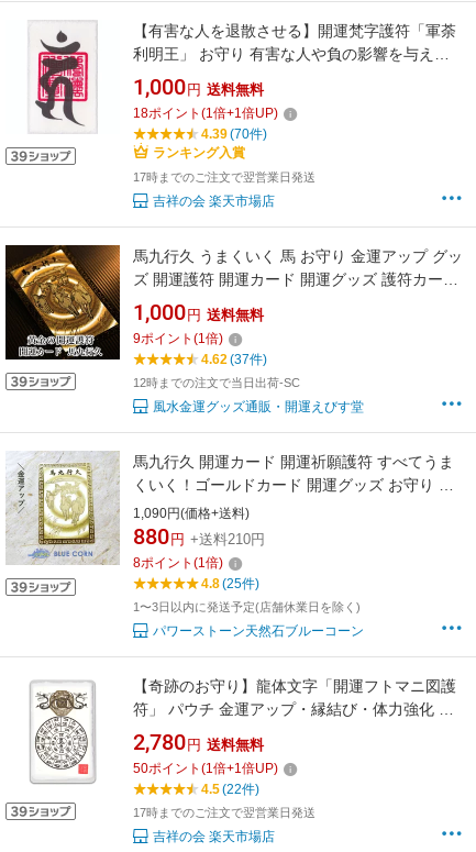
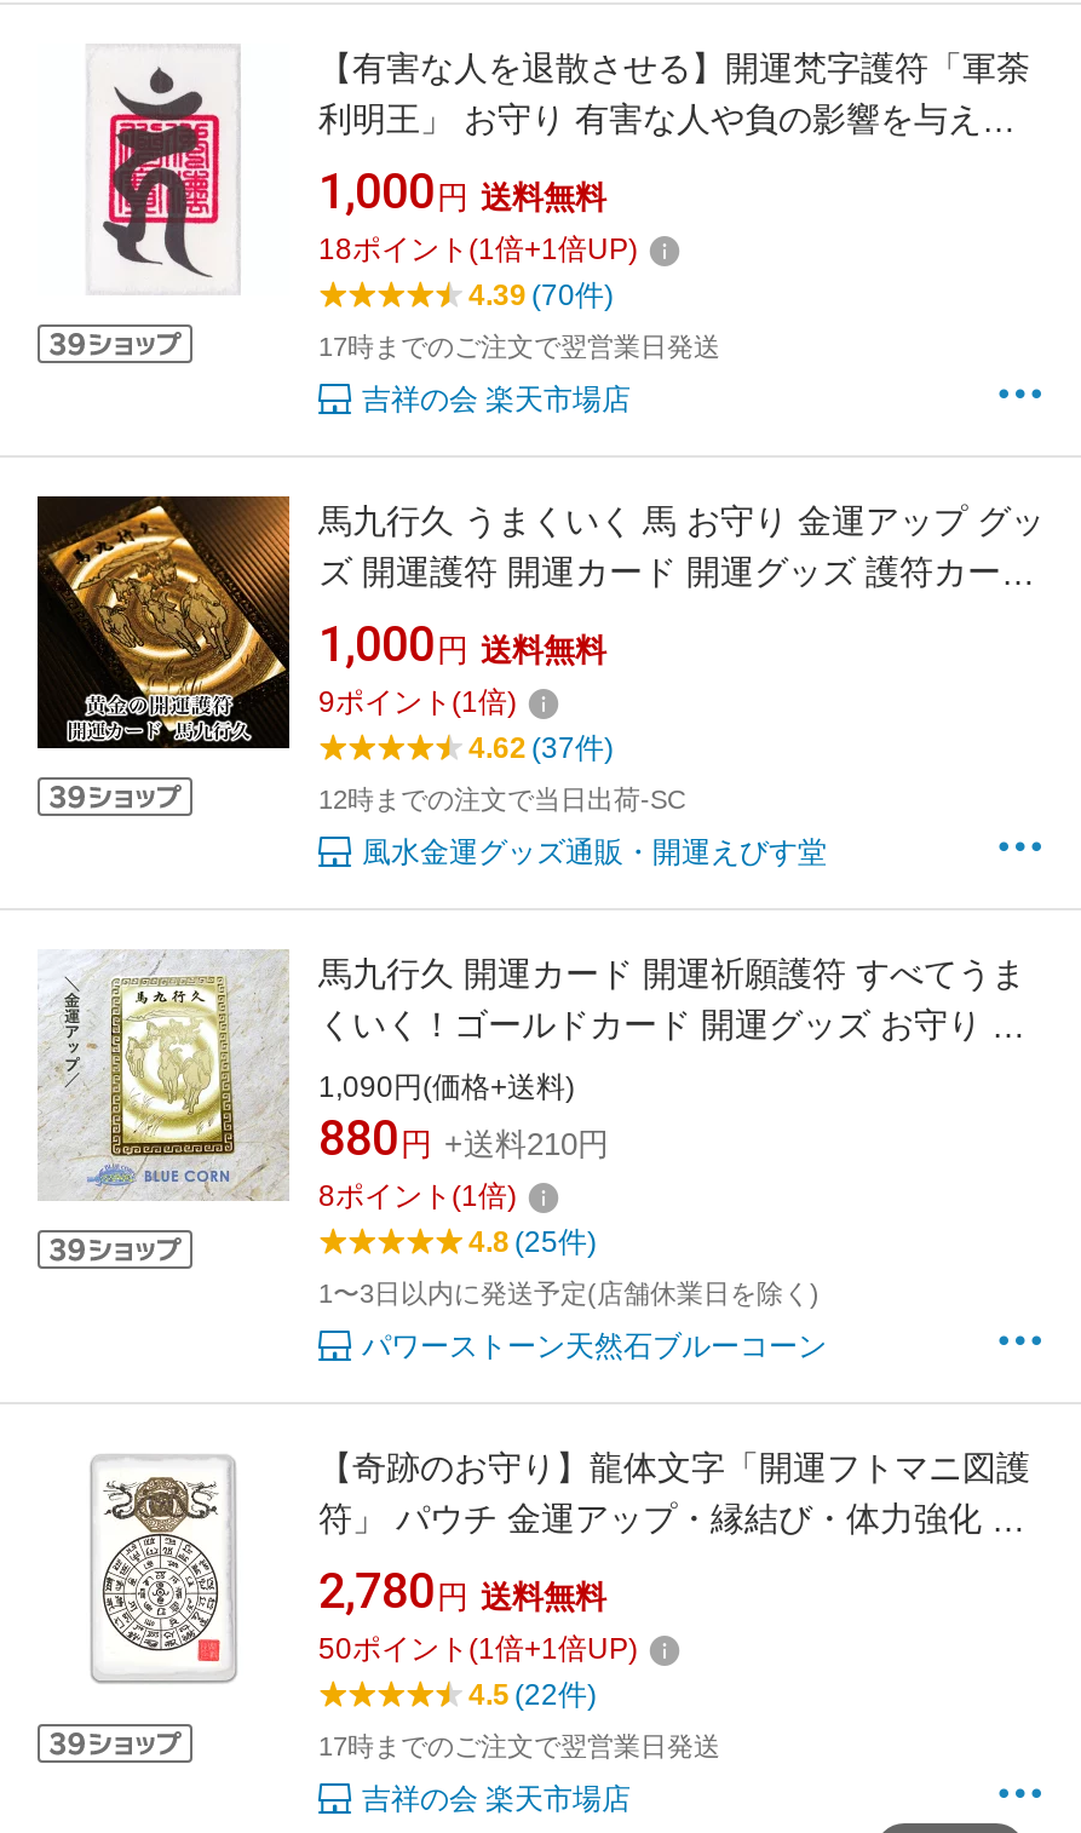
- ランキング入賞
